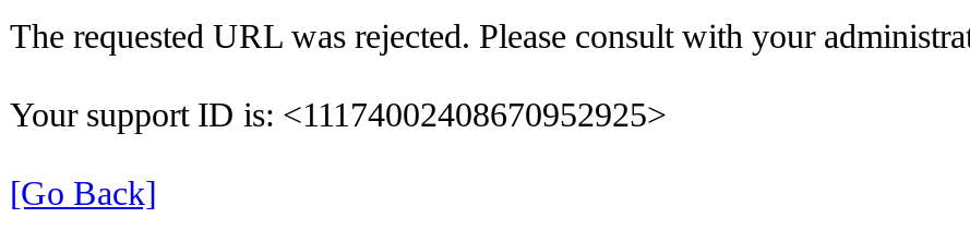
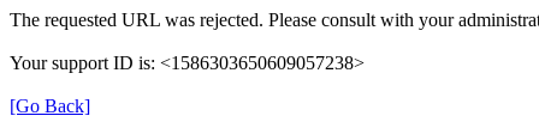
- Your support ID is: <11174002408670952925>
+ Your support ID is: <1586303650609057238>
